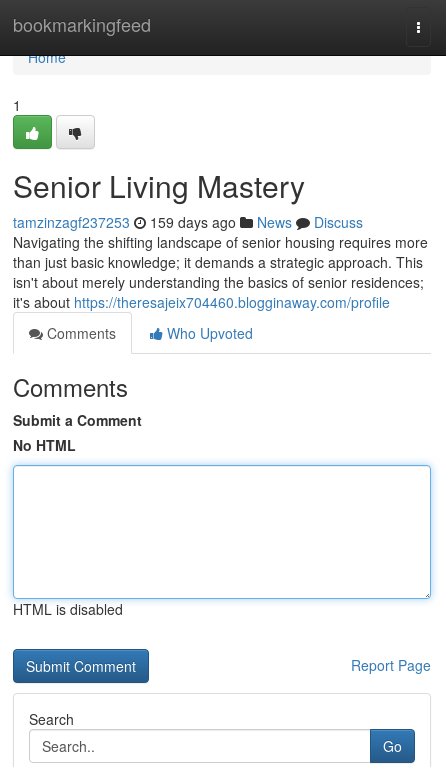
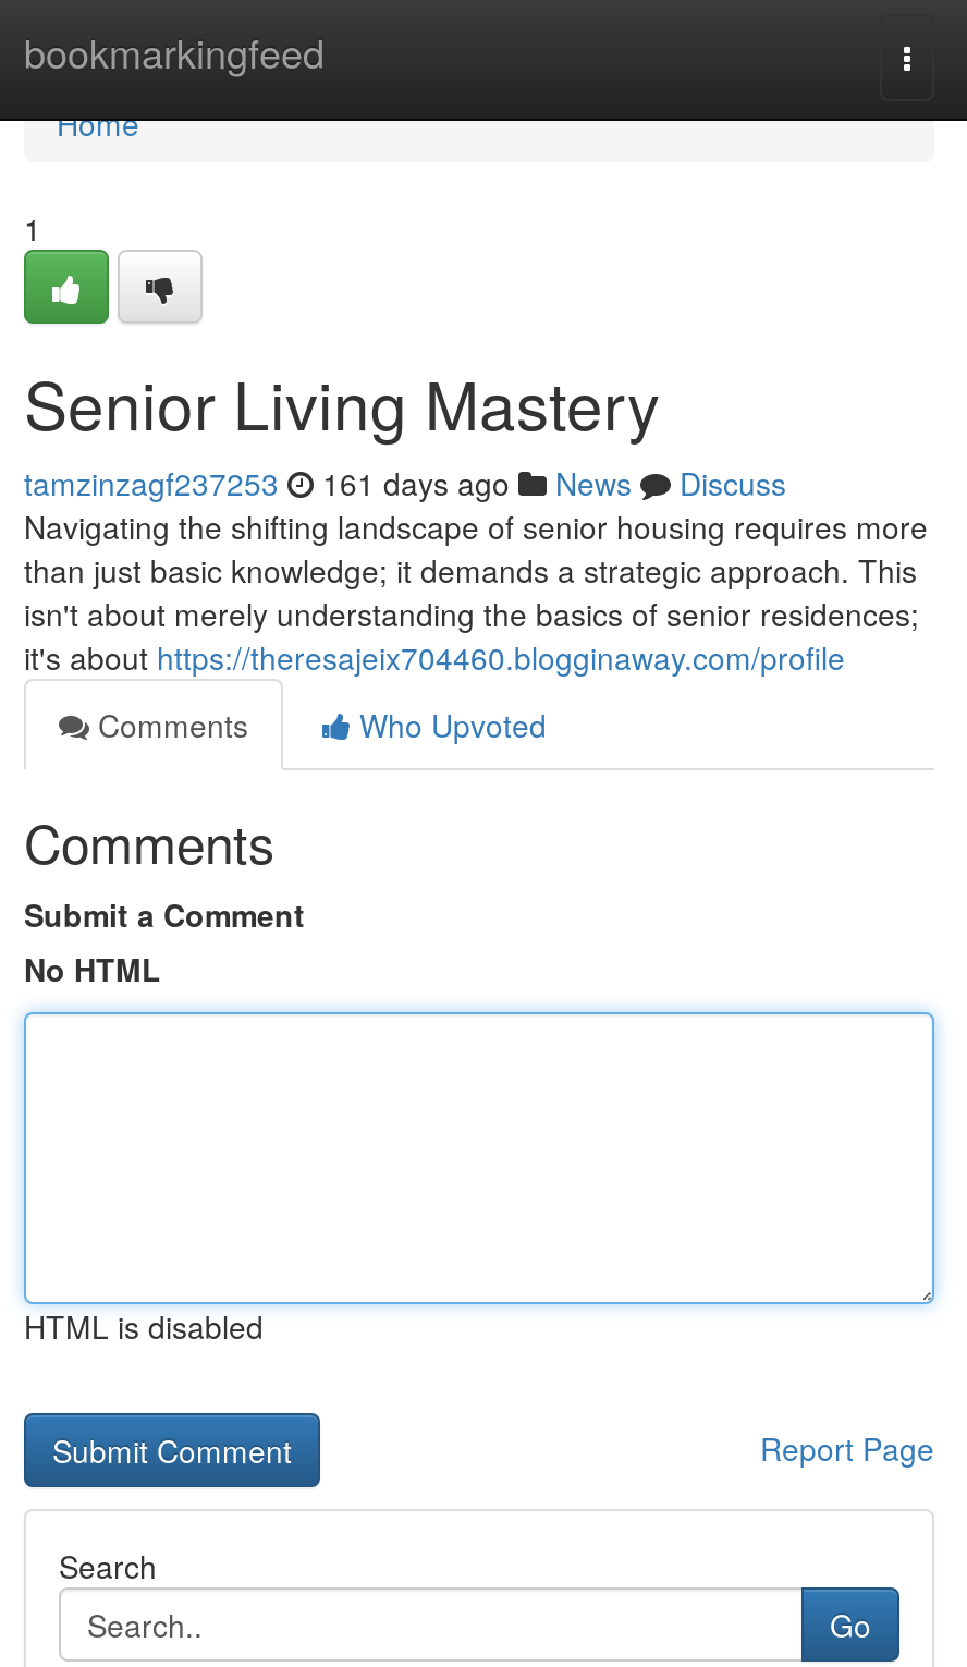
- tamzinzagf237253 159 days ago News Discuss
+ tamzinzagf237253 161 days ago News Discuss
